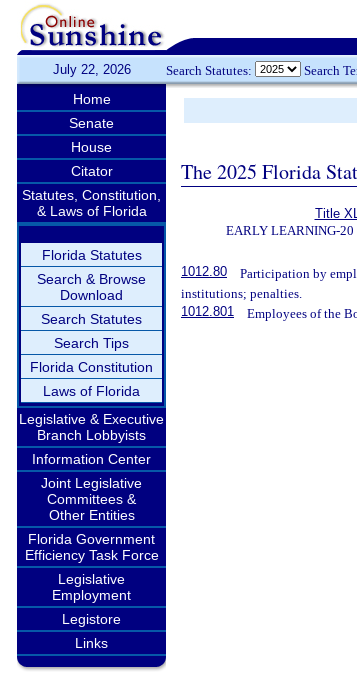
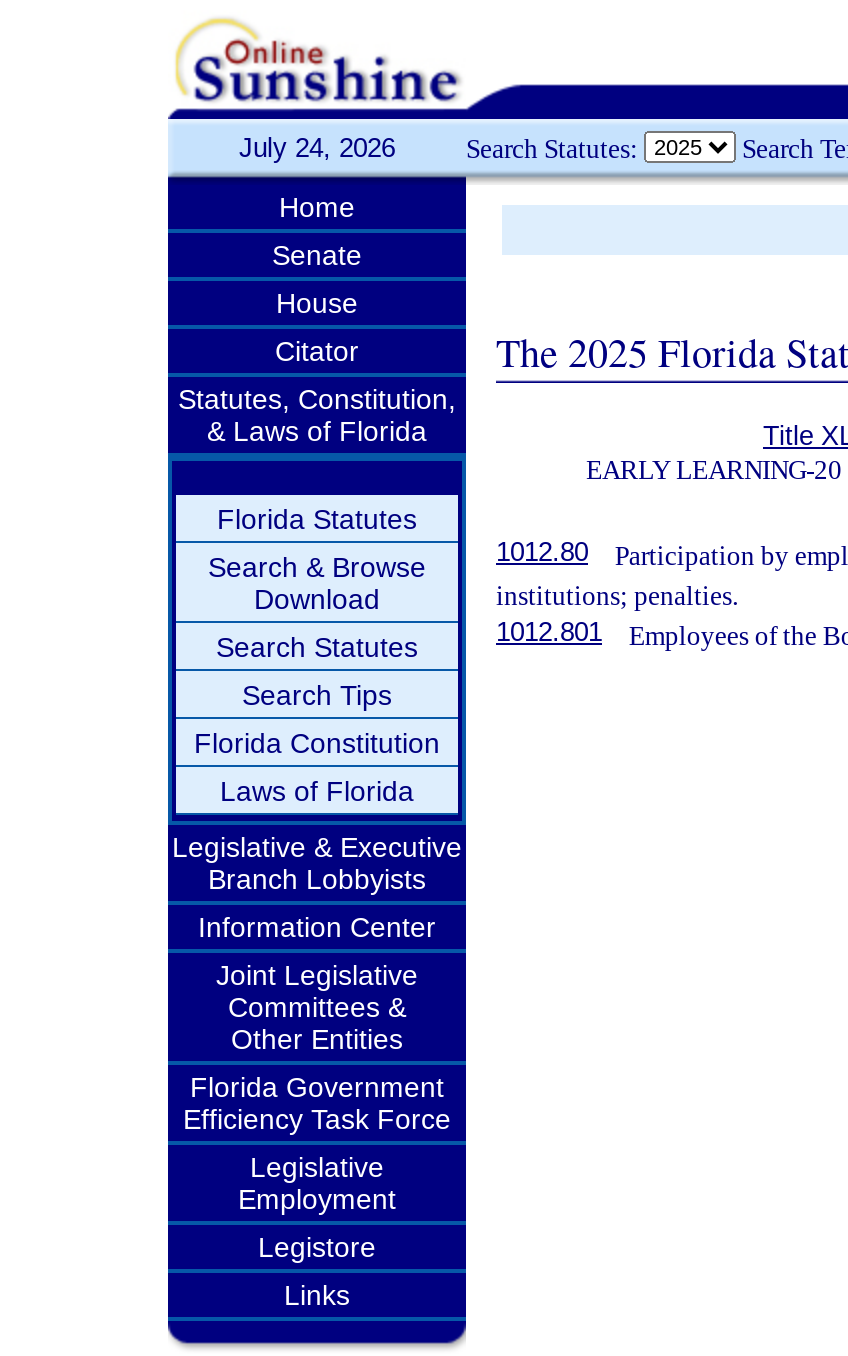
- July 22, 2026
+ July 24, 2026
